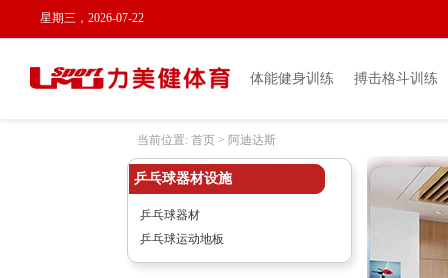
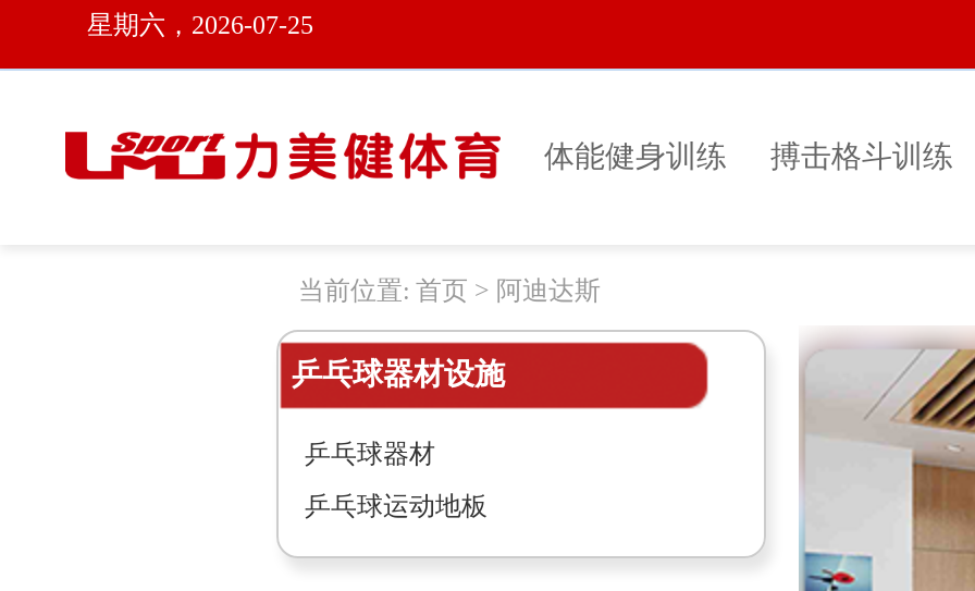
- 星期三，2026-07-22
+ 星期六，2026-07-25
